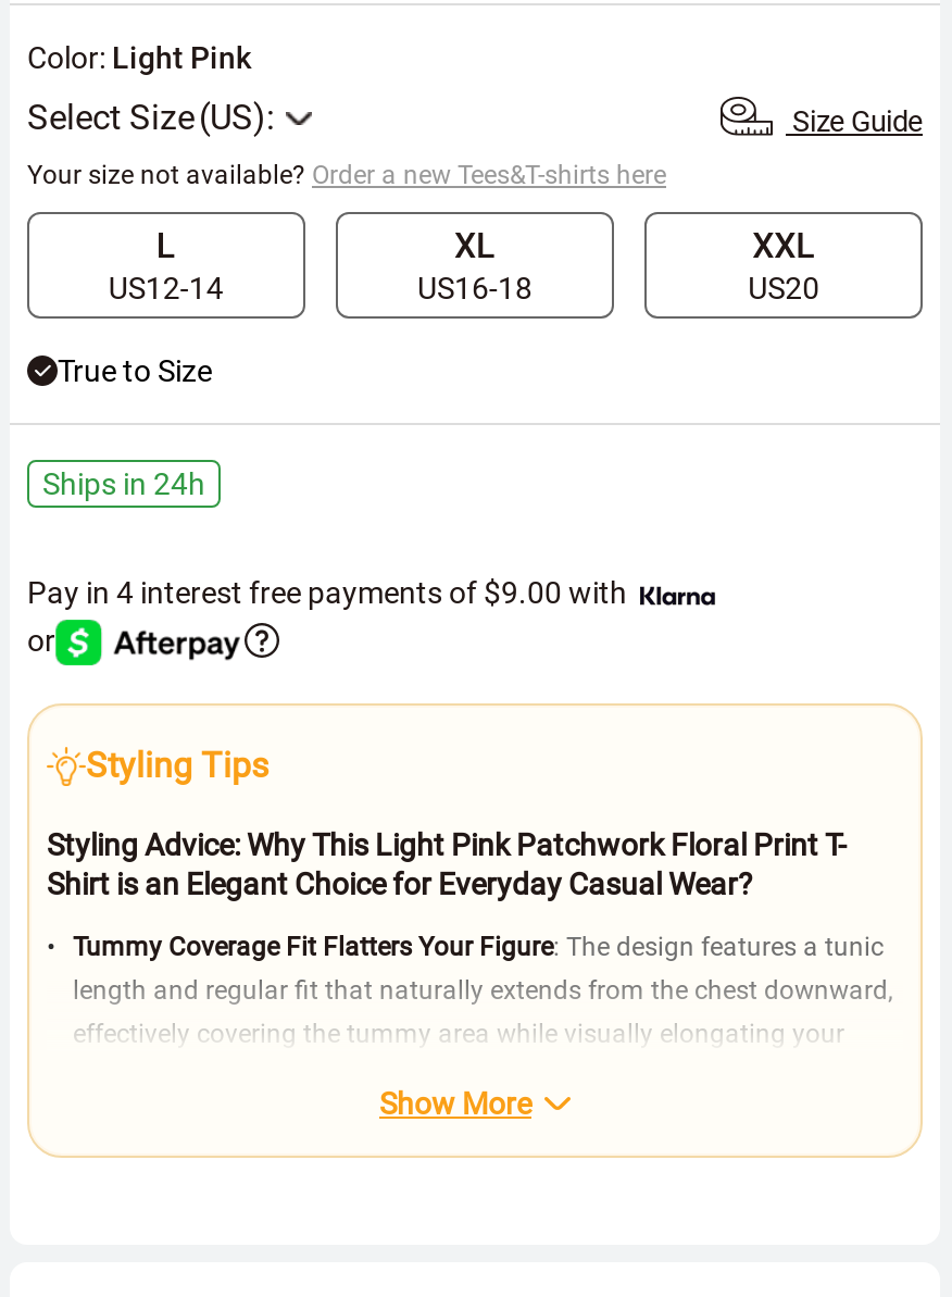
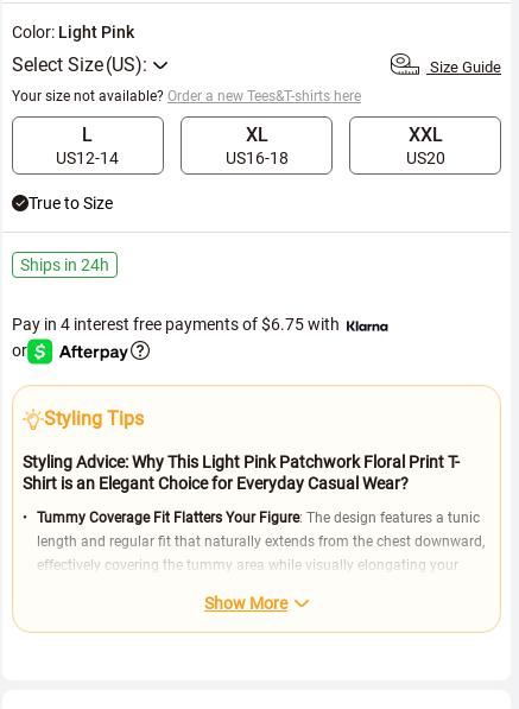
- Pay in 4 interest free payments of $9.00 with
+ Pay in 4 interest free payments of $6.75 with
